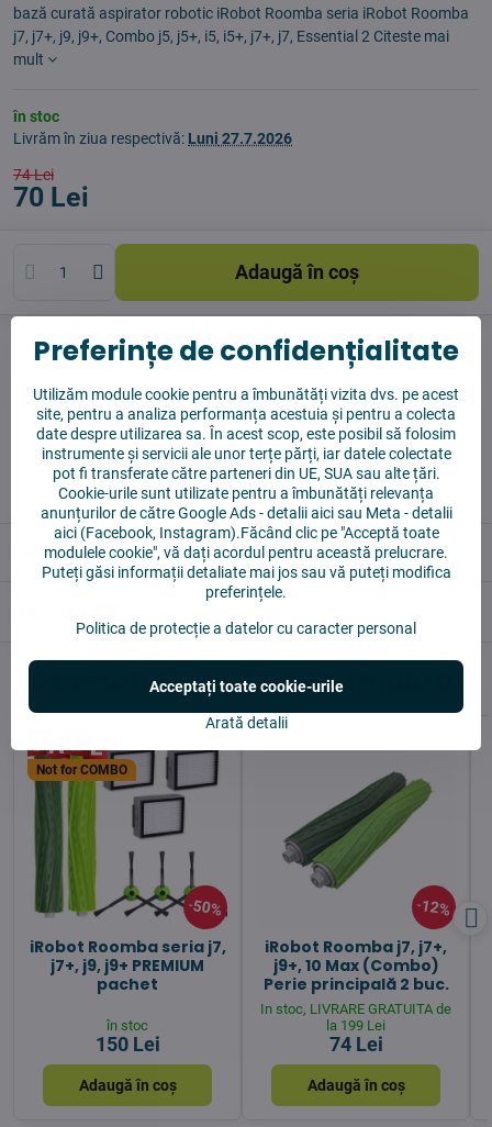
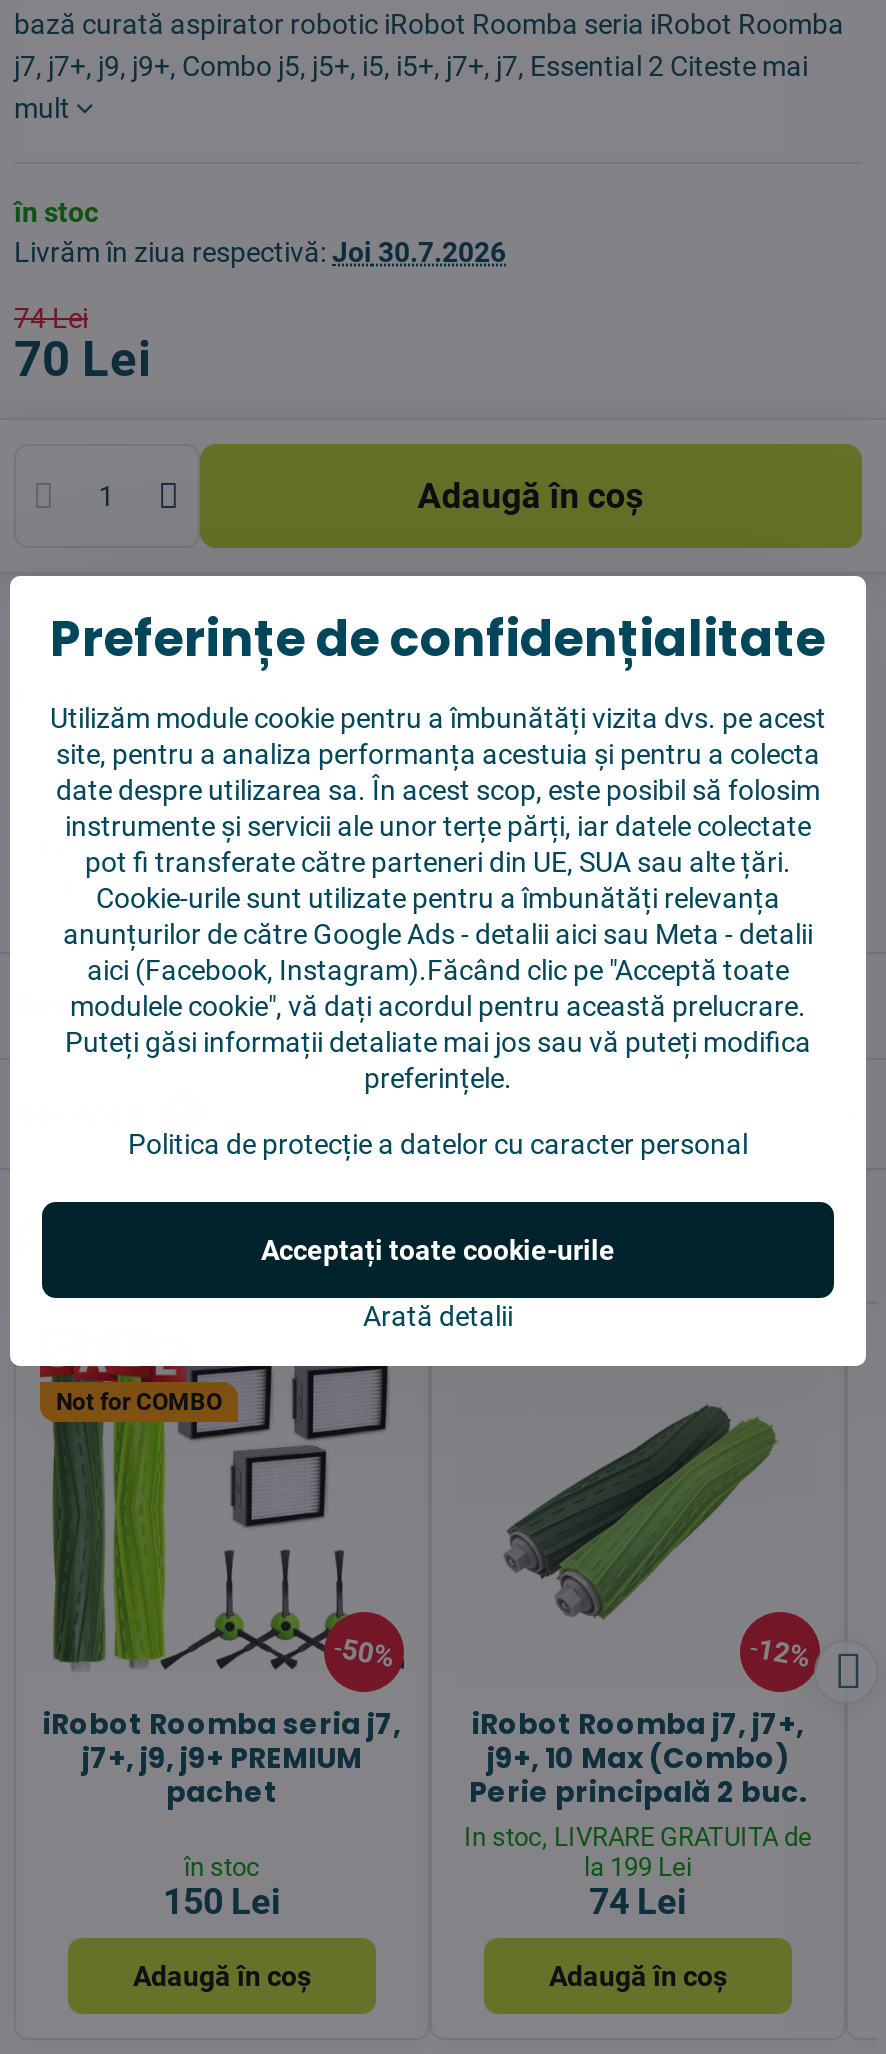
- Livrăm în ziua respectivă: Luni 27.7.2026
+ Livrăm în ziua respectivă: Joi 30.7.2026
